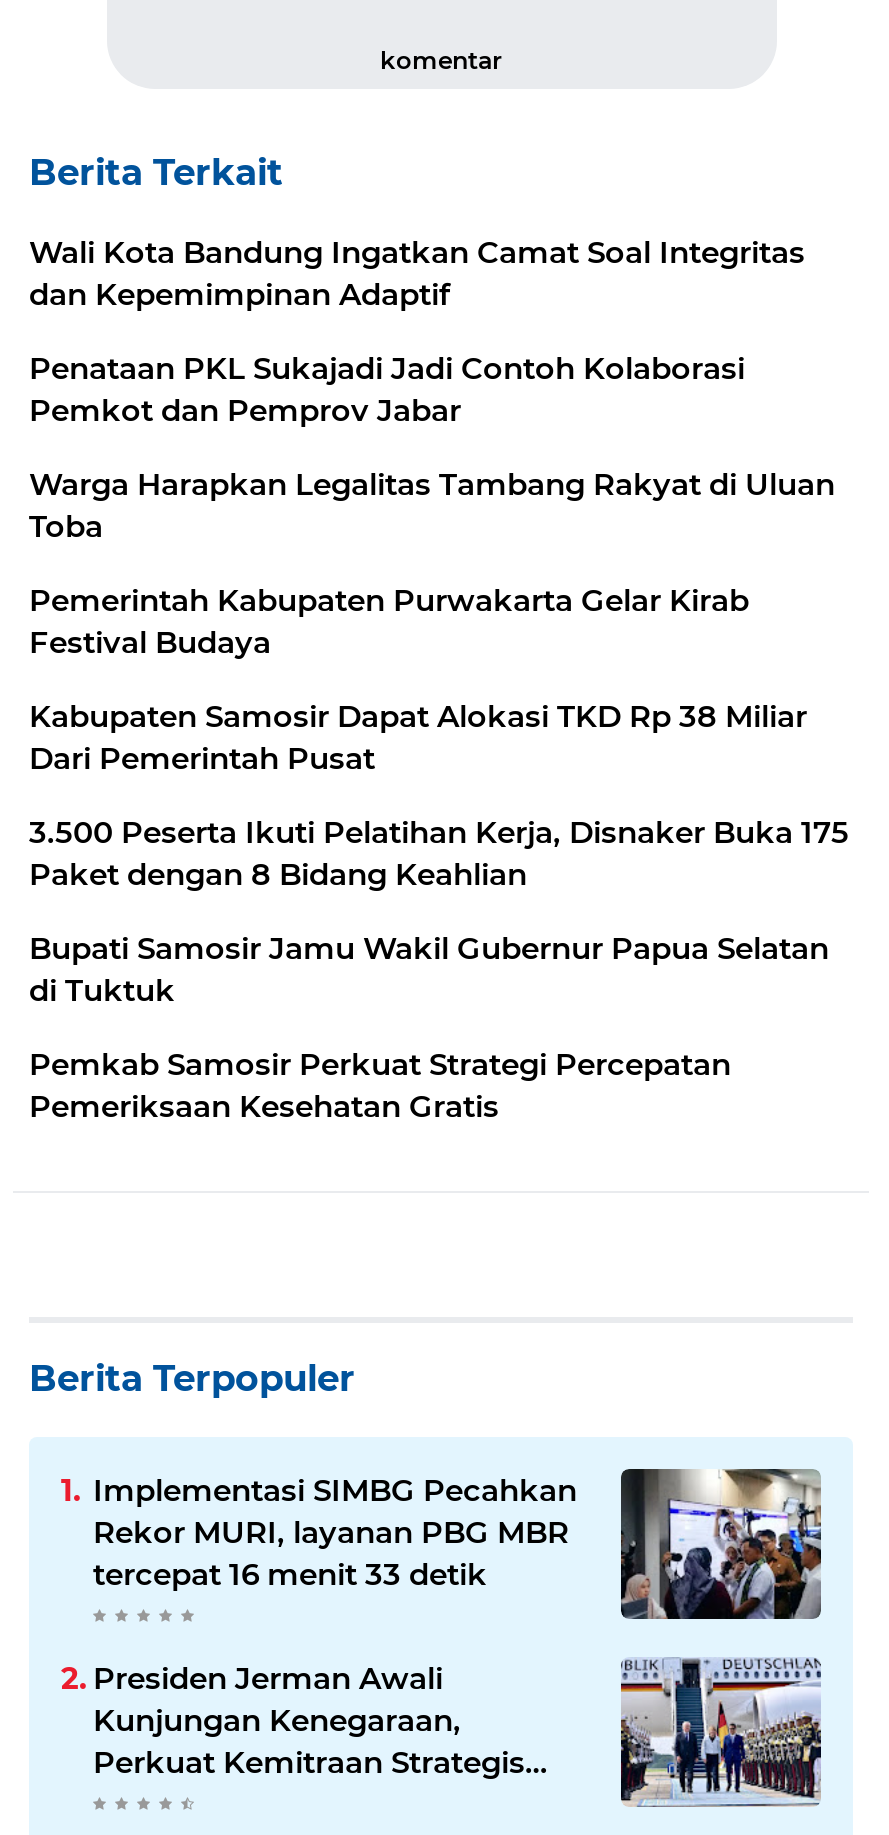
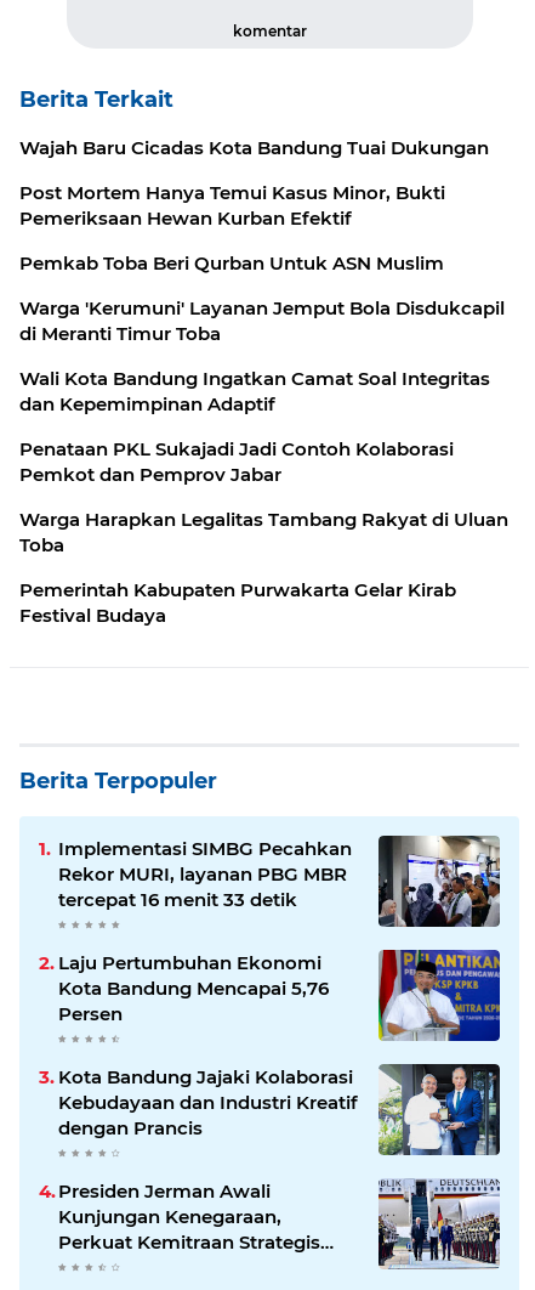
+ Wajah Baru Cicadas Kota Bandung Tuai Dukungan
+ Post Mortem Hanya Temui Kasus Minor, Bukti
+ Pemeriksaan Hewan Kurban Efektif
+ Pemkab Toba Beri Qurban Untuk ASN Muslim
+ Warga 'Kerumuni' Layanan Jemput Bola Disdukcapil
+ di Meranti Timur Toba

moved down: Wali Kota Bandung Ingatkan Camat Soal Integritas | dan Kepemimpinan Adaptif | Penataan PKL Sukajadi Jadi Contoh Kolaborasi | Pemkot dan Pemprov Jabar | Warga Harapkan Legalitas Tambang Rakyat di Uluan | Toba | Pemerintah Kabupaten Purwakarta Gelar Kirab | Festival Budaya

- Kabupaten Samosir Dapat Alokasi TKD Rp 38 Miliar
- Dari Pemerintah Pusat
- 3.500 Peserta Ikuti Pelatihan Kerja, Disnaker Buka 175
- Paket dengan 8 Bidang Keahlian
- Bupati Samosir Jamu Wakil Gubernur Papua Selatan
- di Tuktuk
- Pemkab Samosir Perkuat Strategi Percepatan
- Pemeriksaan Kesehatan Gratis

moved up: [image] | Berita Terpopuler | Implementasi SIMBG Pecahkan | Rekor MURI, layanan PBG MBR | tercepat 16 menit 33 detik

+ [image]
+ Laju Pertumbuhan Ekonomi
+ Kota Bandung Mencapai 5,76
+ Persen
+ Kota Bandung Jajaki Kolaborasi
+ Kebudayaan dan Industri Kreatif
+ dengan Prancis

+ [image]
